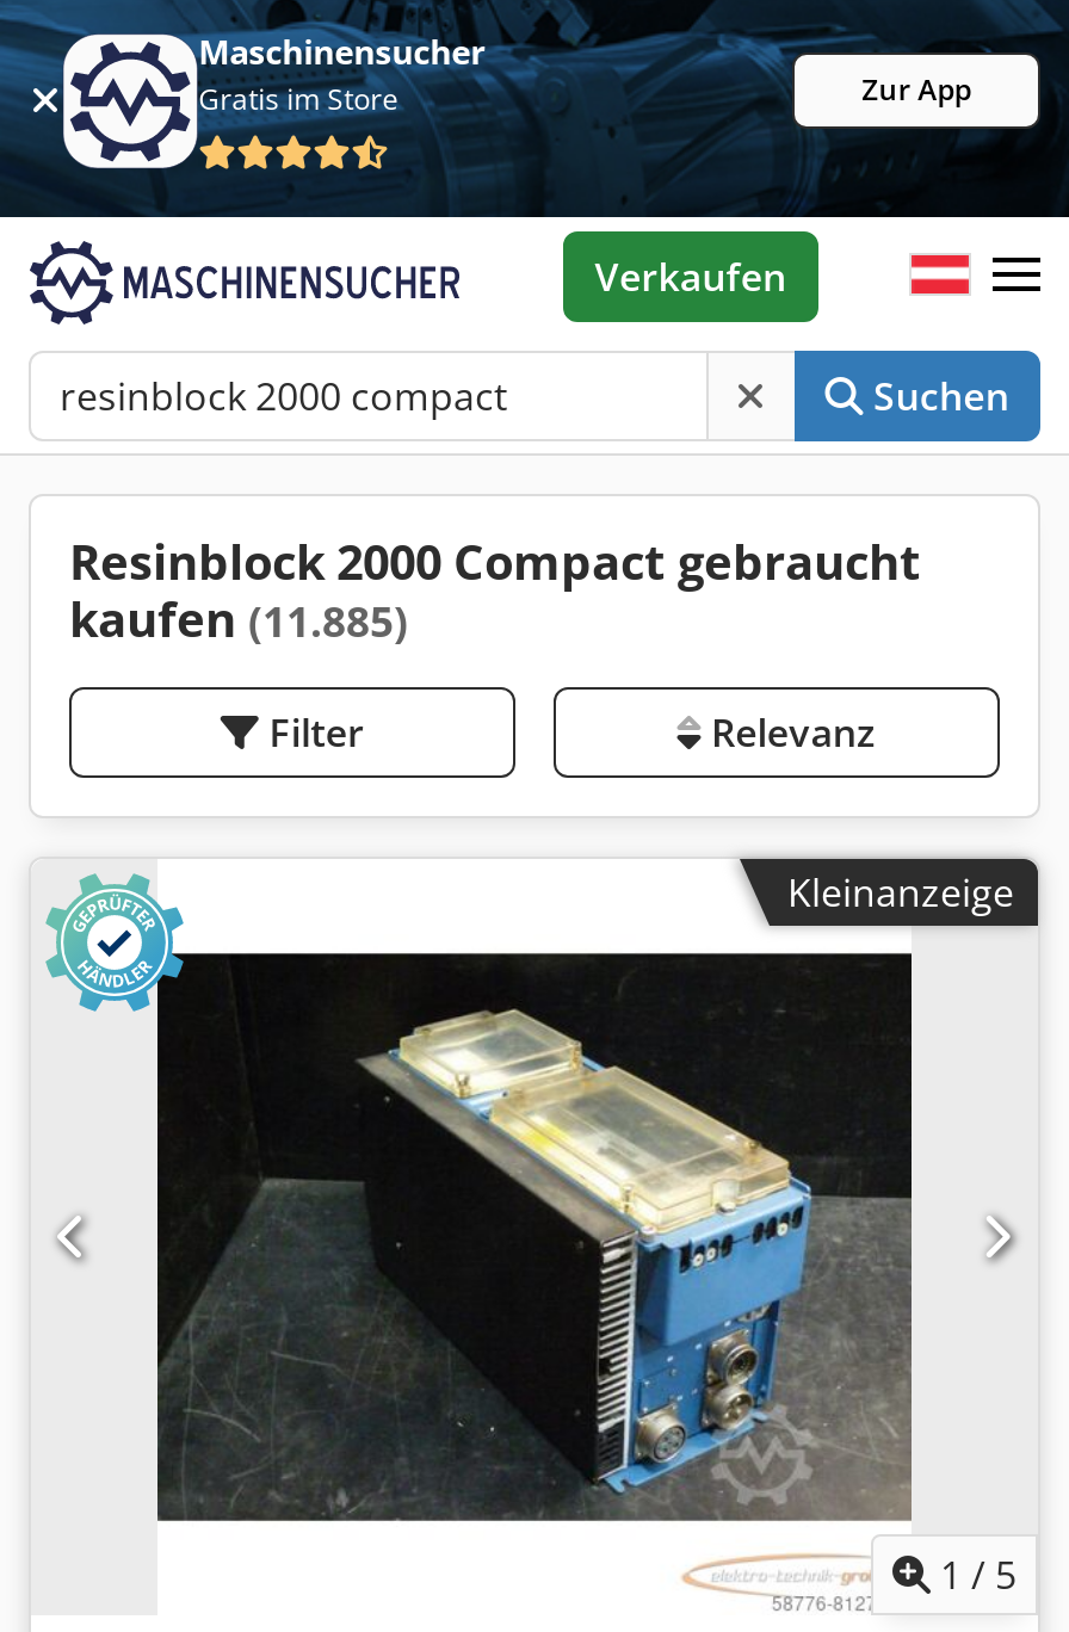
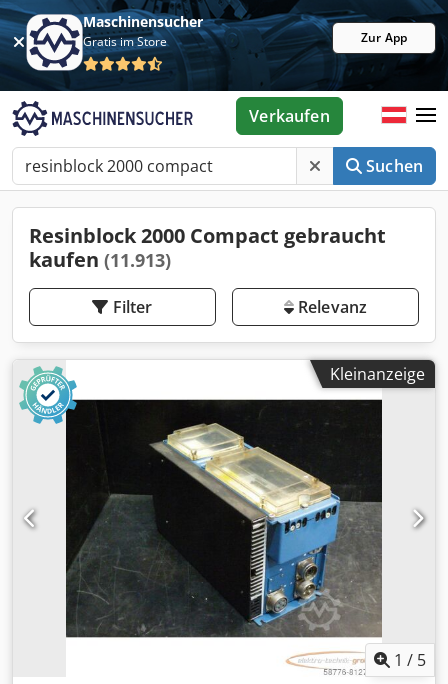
- kaufen (11.885)
+ kaufen (11.913)
